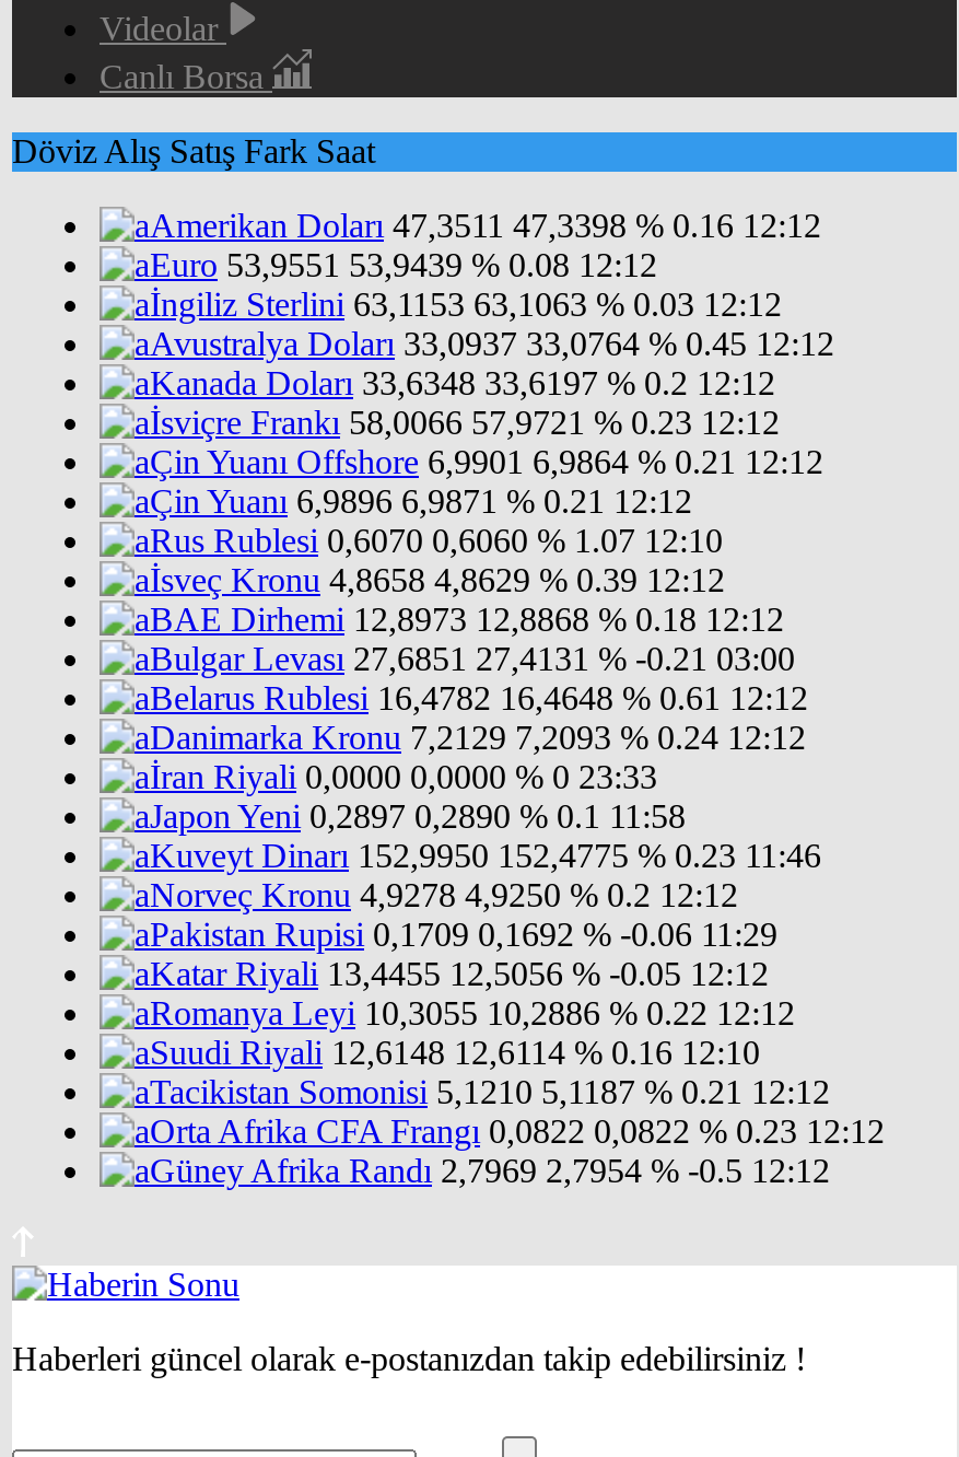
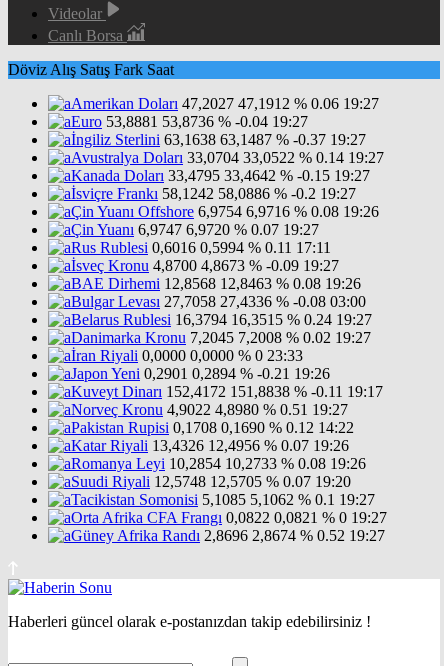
- Amerikan Doları 47,3511 47,3398 % 0.16 12:12
+ Amerikan Doları 47,2027 47,1912 % 0.06 19:27

- Euro 53,9551 53,9439 % 0.08 12:12
+ Euro 53,8881 53,8736 % -0.04 19:27

- İngiliz Sterlini 63,1153 63,1063 % 0.03 12:12
+ İngiliz Sterlini 63,1638 63,1487 % -0.37 19:27

- Avustralya Doları 33,0937 33,0764 % 0.45 12:12
+ Avustralya Doları 33,0704 33,0522 % 0.14 19:27

- Kanada Doları 33,6348 33,6197 % 0.2 12:12
+ Kanada Doları 33,4795 33,4642 % -0.15 19:27

- İsviçre Frankı 58,0066 57,9721 % 0.23 12:12
+ İsviçre Frankı 58,1242 58,0886 % -0.2 19:27

- Çin Yuanı Offshore 6,9901 6,9864 % 0.21 12:12
+ Çin Yuanı Offshore 6,9754 6,9716 % 0.08 19:26

- Çin Yuanı 6,9896 6,9871 % 0.21 12:12
+ Çin Yuanı 6,9747 6,9720 % 0.07 19:27

- Rus Rublesi 0,6070 0,6060 % 1.07 12:10
+ Rus Rublesi 0,6016 0,5994 % 0.11 17:11

- İsveç Kronu 4,8658 4,8629 % 0.39 12:12
+ İsveç Kronu 4,8700 4,8673 % -0.09 19:27

- BAE Dirhemi 12,8973 12,8868 % 0.18 12:12
+ BAE Dirhemi 12,8568 12,8463 % 0.08 19:26

- Bulgar Levası 27,6851 27,4131 % -0.21 03:00
+ Bulgar Levası 27,7058 27,4336 % -0.08 03:00

- Belarus Rublesi 16,4782 16,4648 % 0.61 12:12
+ Belarus Rublesi 16,3794 16,3515 % 0.24 19:27

- Danimarka Kronu 7,2129 7,2093 % 0.24 12:12
+ Danimarka Kronu 7,2045 7,2008 % 0.02 19:27

- Japon Yeni 0,2897 0,2890 % 0.1 11:58
+ Japon Yeni 0,2901 0,2894 % -0.21 19:26

- Kuveyt Dinarı 152,9950 152,4775 % 0.23 11:46
+ Kuveyt Dinarı 152,4172 151,8838 % -0.11 19:17

- Norveç Kronu 4,9278 4,9250 % 0.2 12:12
+ Norveç Kronu 4,9022 4,8980 % 0.51 19:27

- Pakistan Rupisi 0,1709 0,1692 % -0.06 11:29
+ Pakistan Rupisi 0,1708 0,1690 % 0.12 14:22

- Katar Riyali 13,4455 12,5056 % -0.05 12:12
+ Katar Riyali 13,4326 12,4956 % 0.07 19:26

- Romanya Leyi 10,3055 10,2886 % 0.22 12:12
+ Romanya Leyi 10,2854 10,2733 % 0.08 19:26

- Suudi Riyali 12,6148 12,6114 % 0.16 12:10
+ Suudi Riyali 12,5748 12,5705 % 0.07 19:20

- Tacikistan Somonisi 5,1210 5,1187 % 0.21 12:12
+ Tacikistan Somonisi 5,1085 5,1062 % 0.1 19:27

- Orta Afrika CFA Frangı 0,0822 0,0822 % 0.23 12:12
+ Orta Afrika CFA Frangı 0,0822 0,0821 % 0 19:27

- Güney Afrika Randı 2,7969 2,7954 % -0.5 12:12
+ Güney Afrika Randı 2,8696 2,8674 % 0.52 19:27
